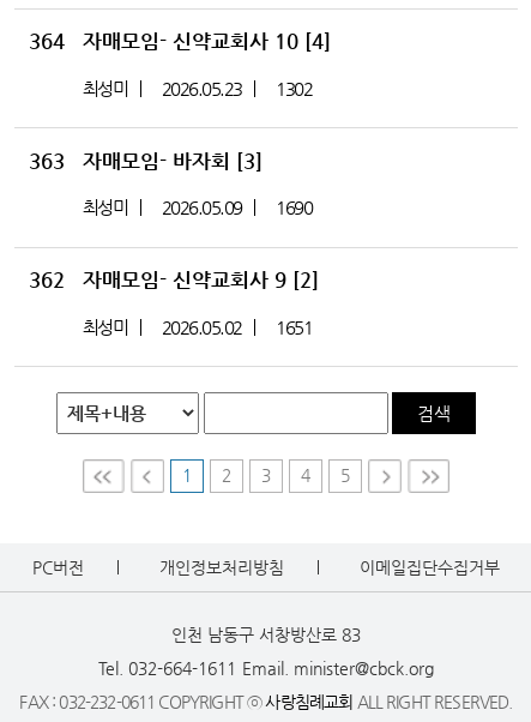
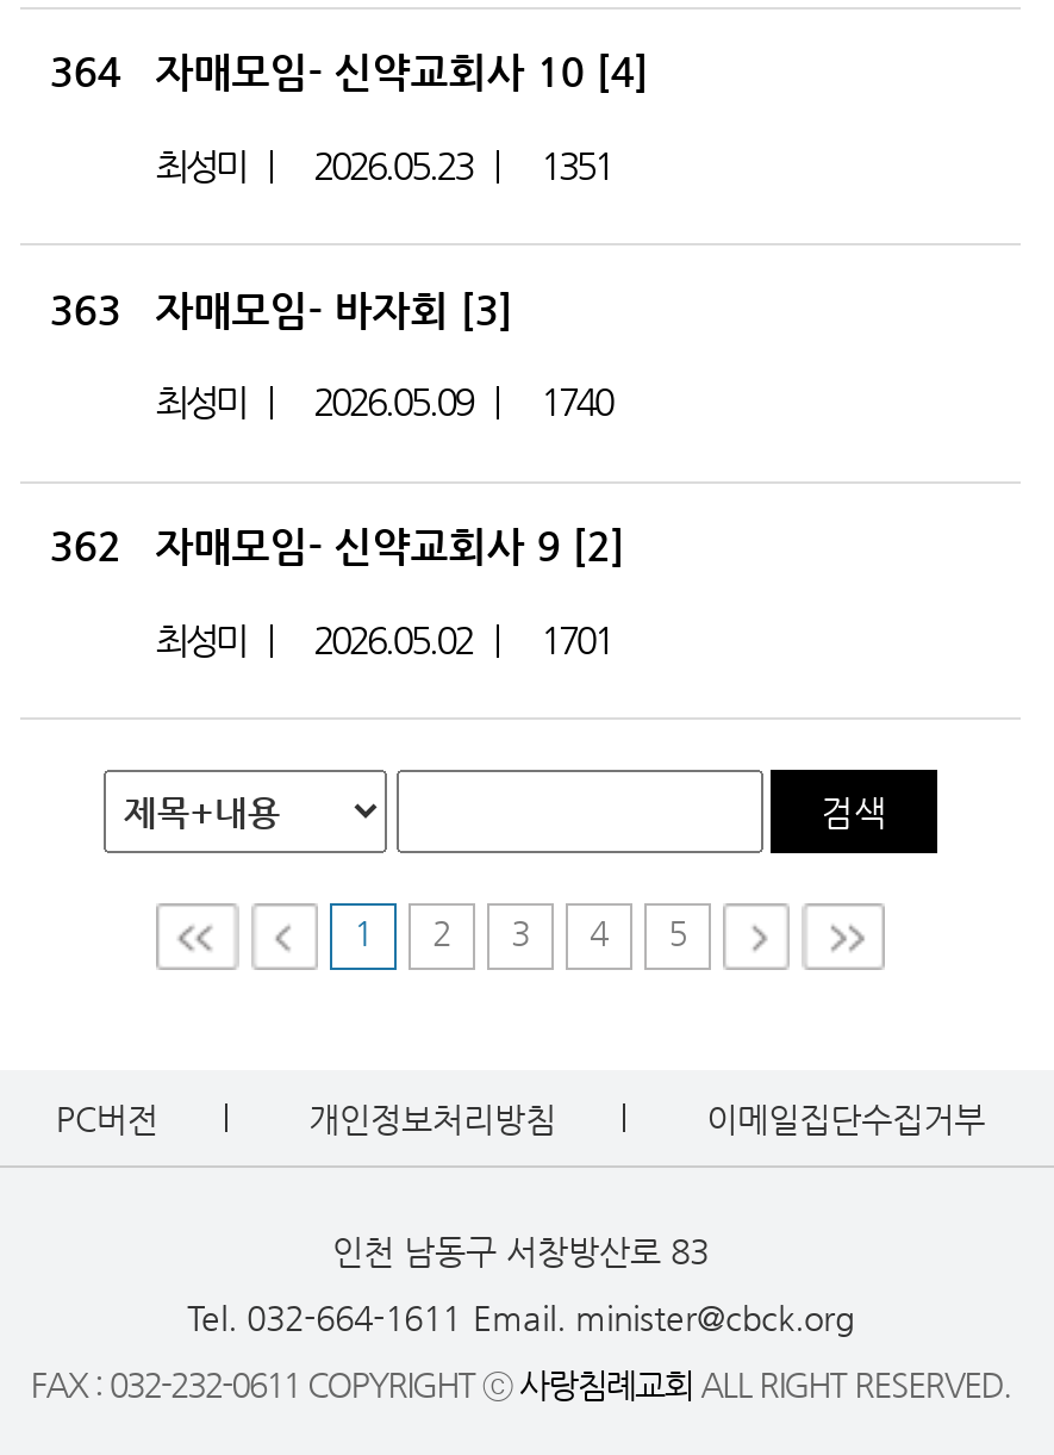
- 최성미 2026.05.23 1302
+ 최성미 2026.05.23 1351

- 최성미 2026.05.09 1690
+ 최성미 2026.05.09 1740

- 최성미 2026.05.02 1651
+ 최성미 2026.05.02 1701
